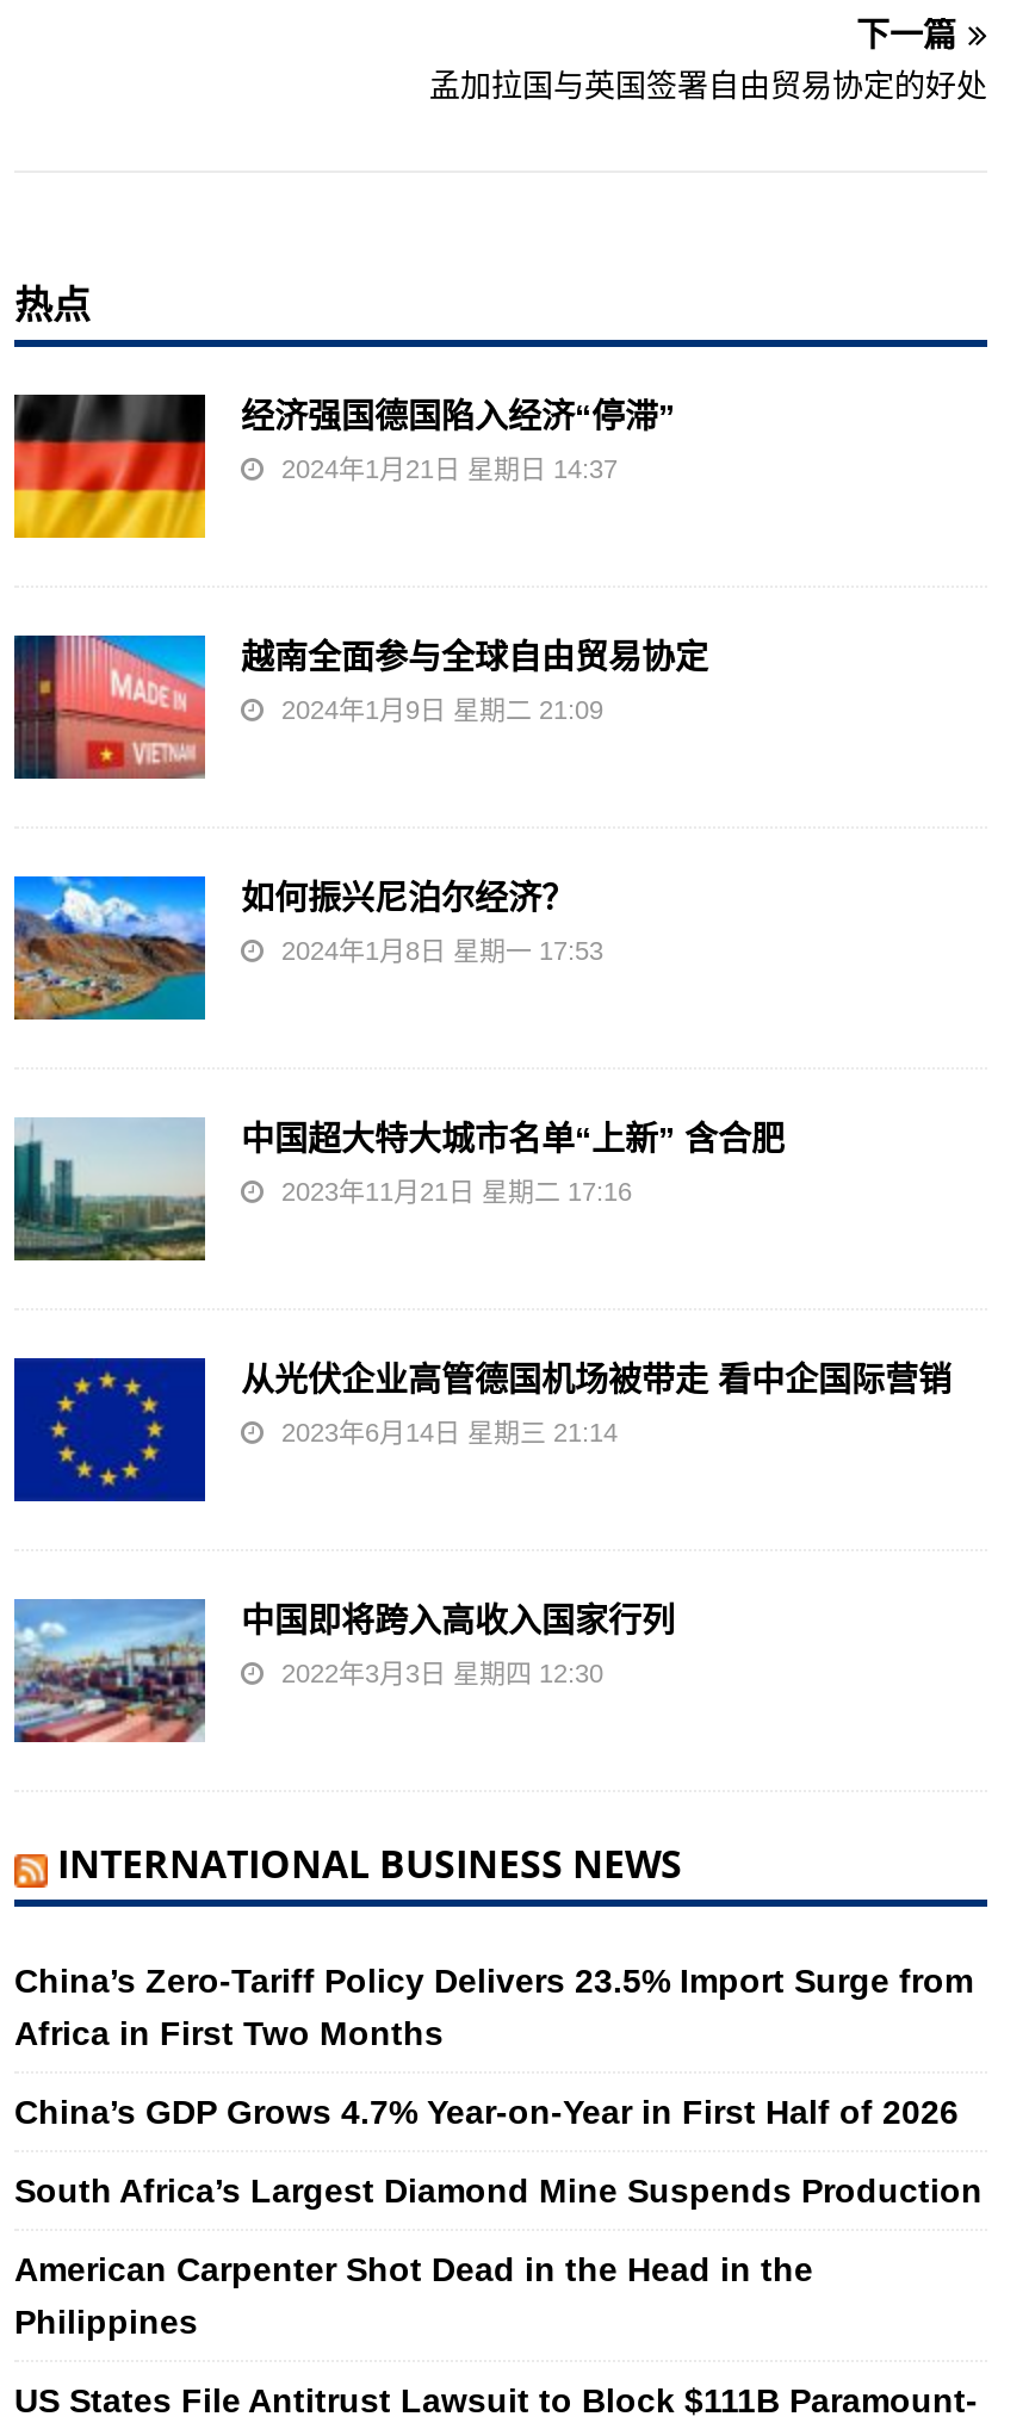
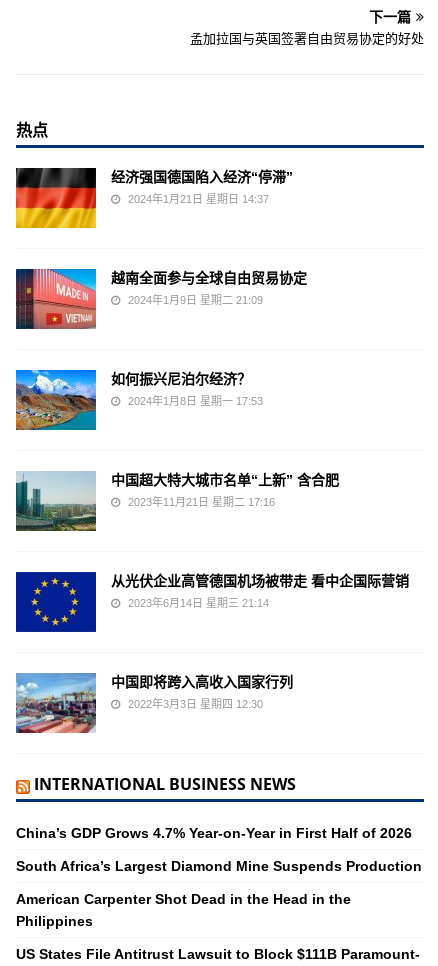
- China’s Zero-Tariff Policy Delivers 23.5% Import Surge from
- Africa in First Two Months
